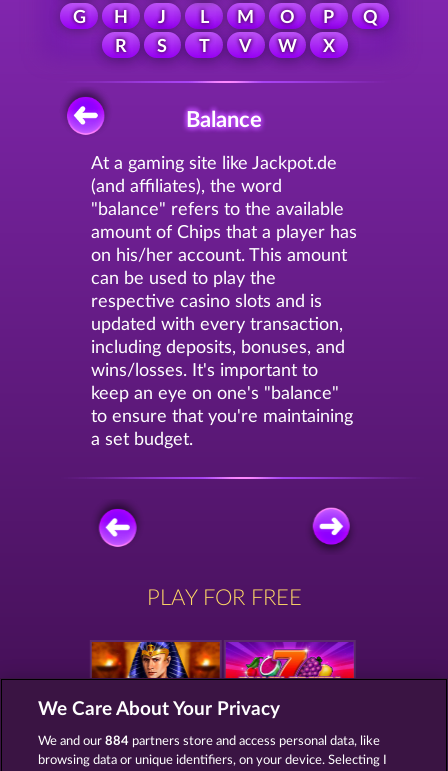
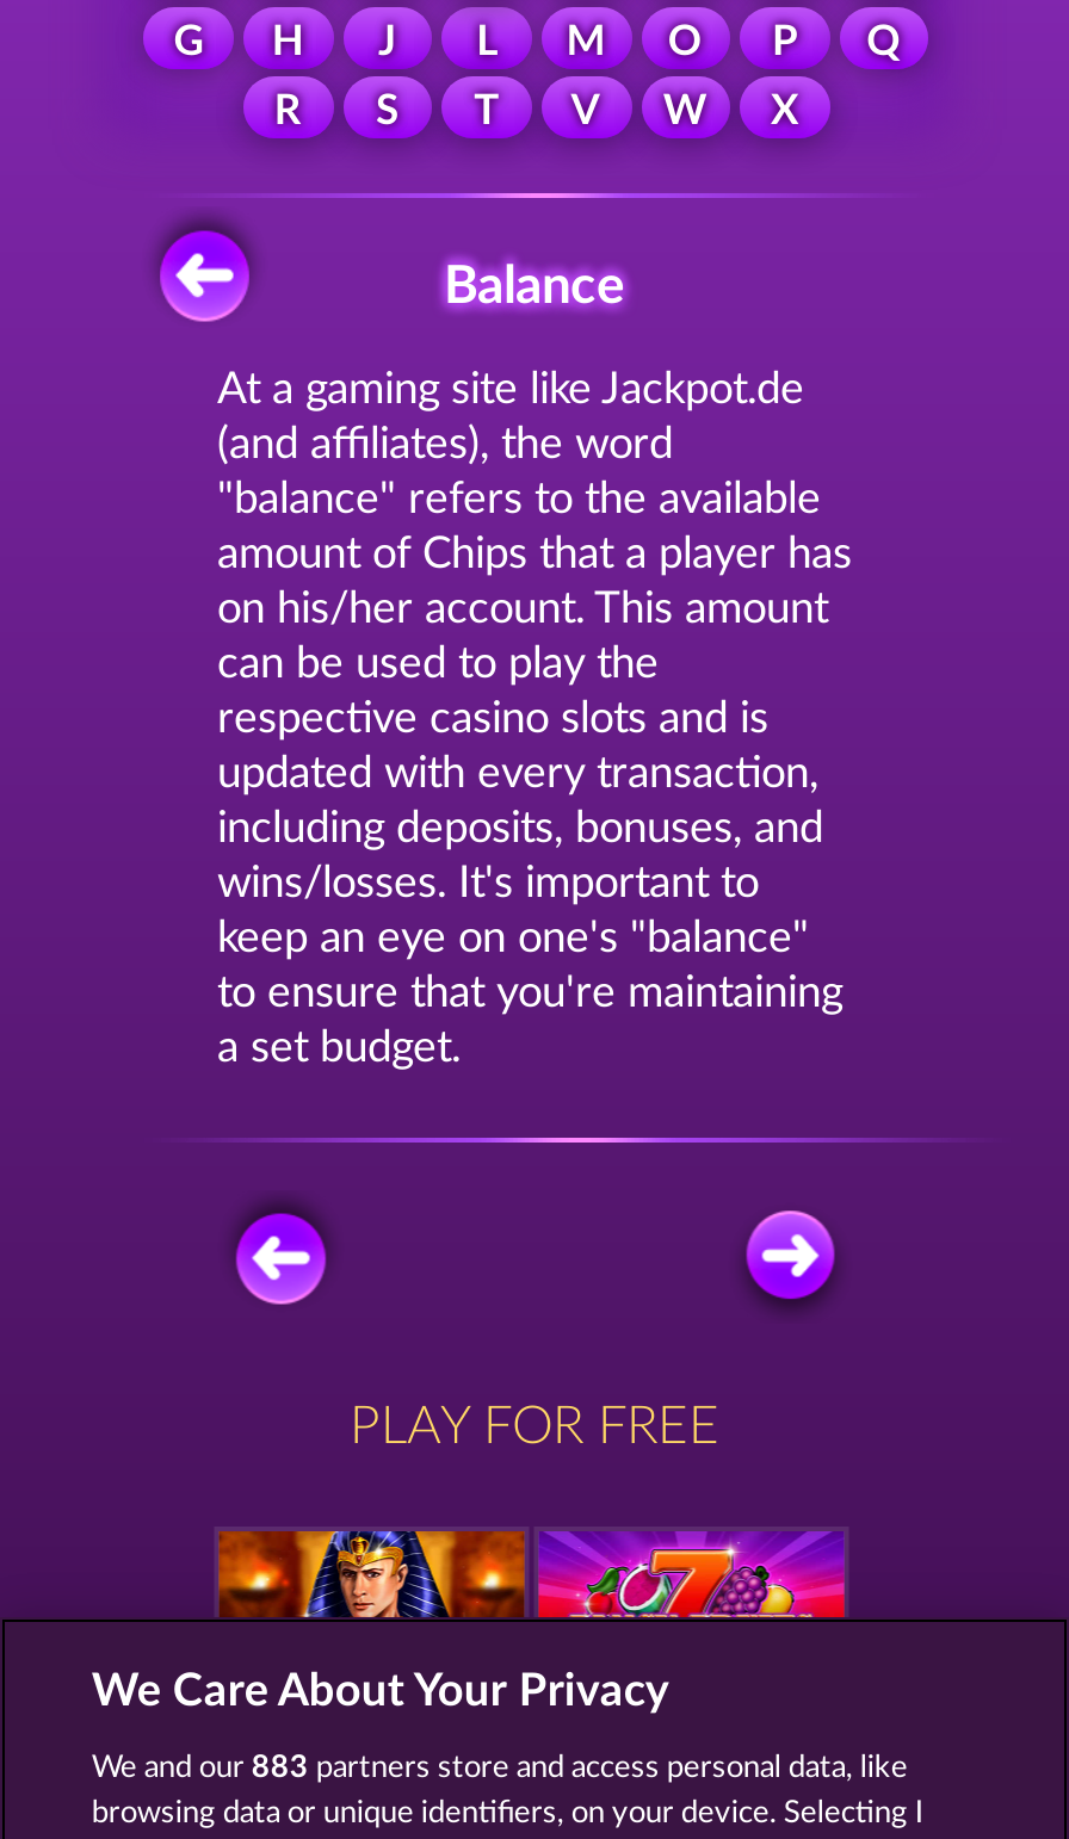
- We and our 884 partners store and access personal data, like
+ We and our 883 partners store and access personal data, like
